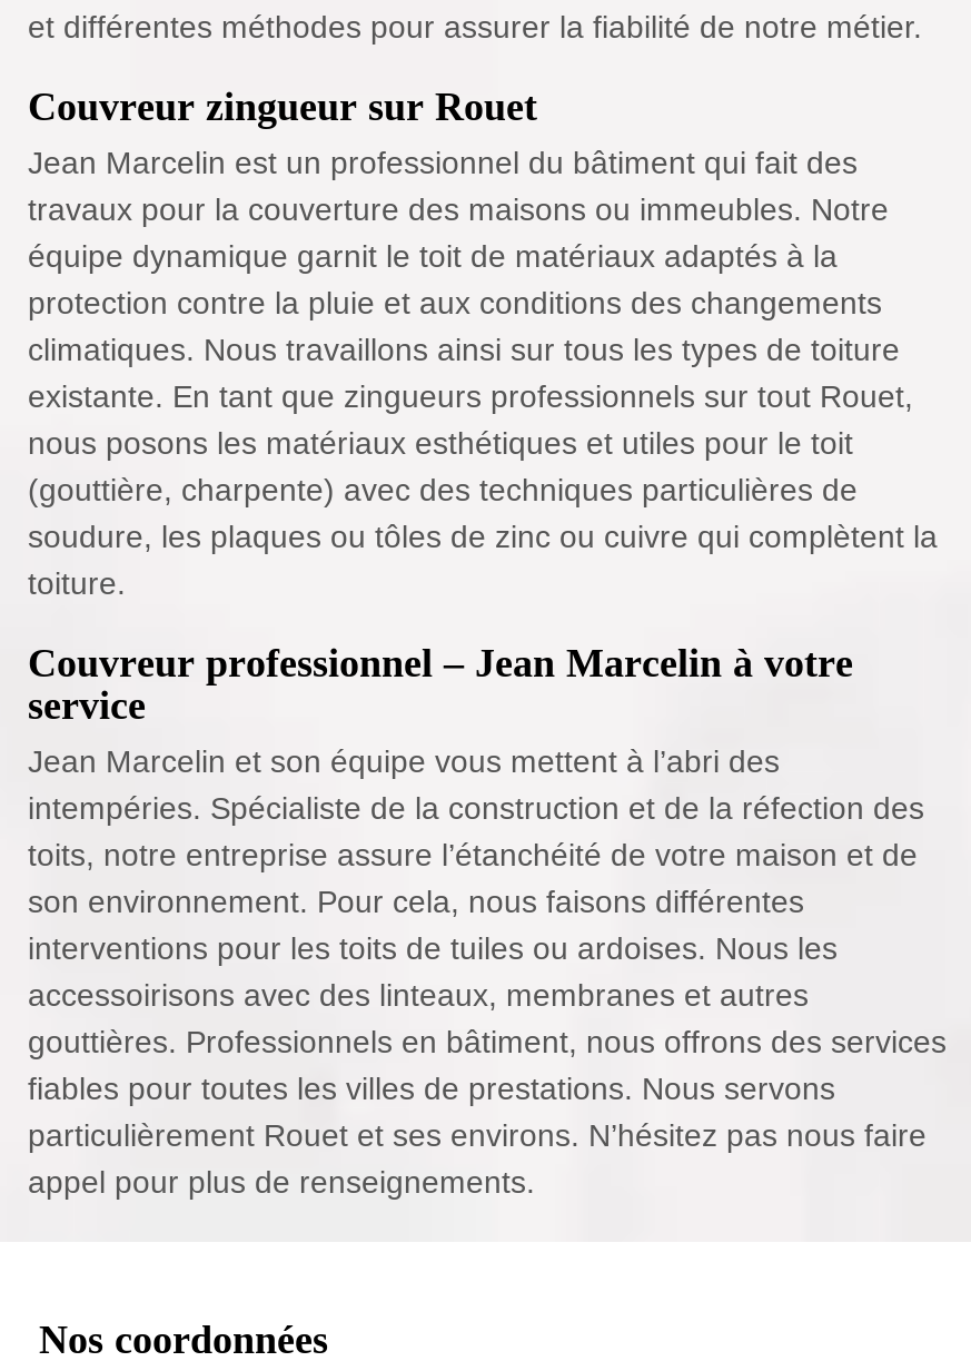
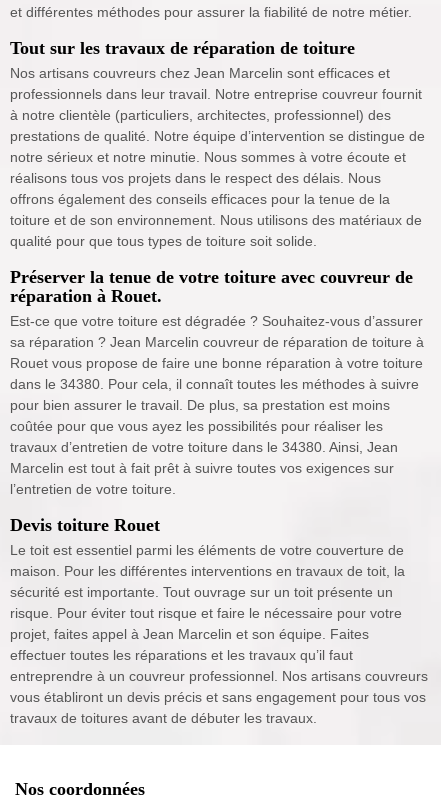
- Couvreur zingueur sur Rouet
- Jean Marcelin est un professionnel du bâtiment qui fait des
- travaux pour la couverture des maisons ou immeubles. Notre
- équipe dynamique garnit le toit de matériaux adaptés à la
- protection contre la pluie et aux conditions des changements
- climatiques. Nous travaillons ainsi sur tous les types de toiture
- existante. En tant que zingueurs professionnels sur tout Rouet,
- nous posons les matériaux esthétiques et utiles pour le toit
- (gouttière, charpente) avec des techniques particulières de
- soudure, les plaques ou tôles de zinc ou cuivre qui complètent la
- toiture.
- Couvreur professionnel – Jean Marcelin à votre
- service
- Jean Marcelin et son équipe vous mettent à l’abri des
- intempéries. Spécialiste de la construction et de la réfection des
- toits, notre entreprise assure l’étanchéité de votre maison et de
- son environnement. Pour cela, nous faisons différentes
- interventions pour les toits de tuiles ou ardoises. Nous les
- accessoirisons avec des linteaux, membranes et autres
- gouttières. Professionnels en bâtiment, nous offrons des services
- fiables pour toutes les villes de prestations. Nous servons
- particulièrement Rouet et ses environs. N’hésitez pas nous faire
- appel pour plus de renseignements.
+ Tout sur les travaux de réparation de toiture
+ Nos artisans couvreurs chez Jean Marcelin sont efficaces et
+ professionnels dans leur travail. Notre entreprise couvreur fournit
+ à notre clientèle (particuliers, architectes, professionnel) des
+ prestations de qualité. Notre équipe d’intervention se distingue de
+ notre sérieux et notre minutie. Nous sommes à votre écoute et
+ réalisons tous vos projets dans le respect des délais. Nous
+ offrons également des conseils efficaces pour la tenue de la
+ toiture et de son environnement. Nous utilisons des matériaux de
+ qualité pour que tous types de toiture soit solide.
+ Préserver la tenue de votre toiture avec couvreur de
+ réparation à Rouet.
+ Est-ce que votre toiture est dégradée ? Souhaitez-vous d’assurer
+ sa réparation ? Jean Marcelin couvreur de réparation de toiture à
+ Rouet vous propose de faire une bonne réparation à votre toiture
+ dans le 34380. Pour cela, il connaît toutes les méthodes à suivre
+ pour bien assurer le travail. De plus, sa prestation est moins
+ coûtée pour que vous ayez les possibilités pour réaliser les
+ travaux d’entretien de votre toiture dans le 34380. Ainsi, Jean
+ Marcelin est tout à fait prêt à suivre toutes vos exigences sur
+ l’entretien de votre toiture.
+ Devis toiture Rouet
+ Le toit est essentiel parmi les éléments de votre couverture de
+ maison. Pour les différentes interventions en travaux de toit, la
+ sécurité est importante. Tout ouvrage sur un toit présente un
+ risque. Pour éviter tout risque et faire le nécessaire pour votre
+ projet, faites appel à Jean Marcelin et son équipe. Faites
+ effectuer toutes les réparations et les travaux qu’il faut
+ entreprendre à un couvreur professionnel. Nos artisans couvreurs
+ vous établiront un devis précis et sans engagement pour tous vos
+ travaux de toitures avant de débuter les travaux.
